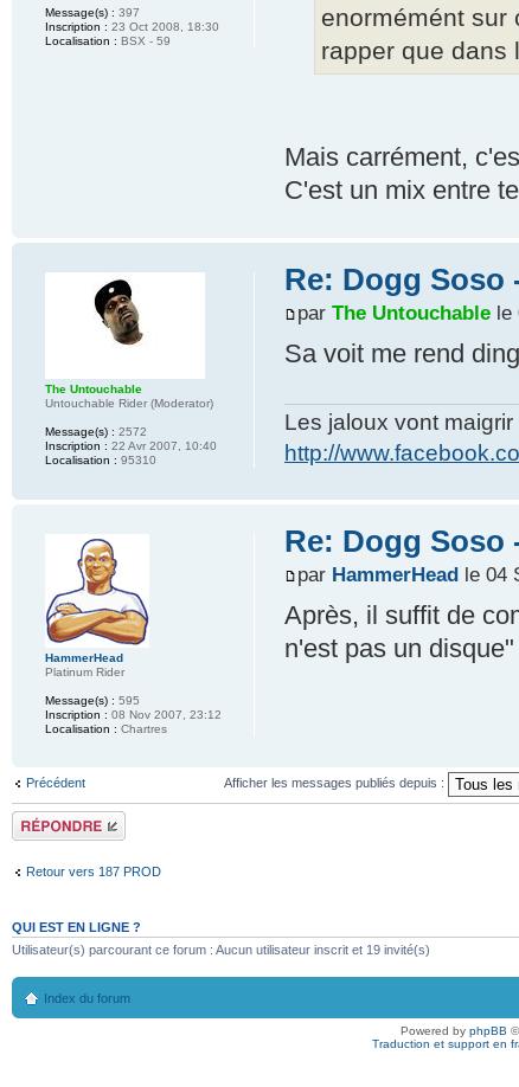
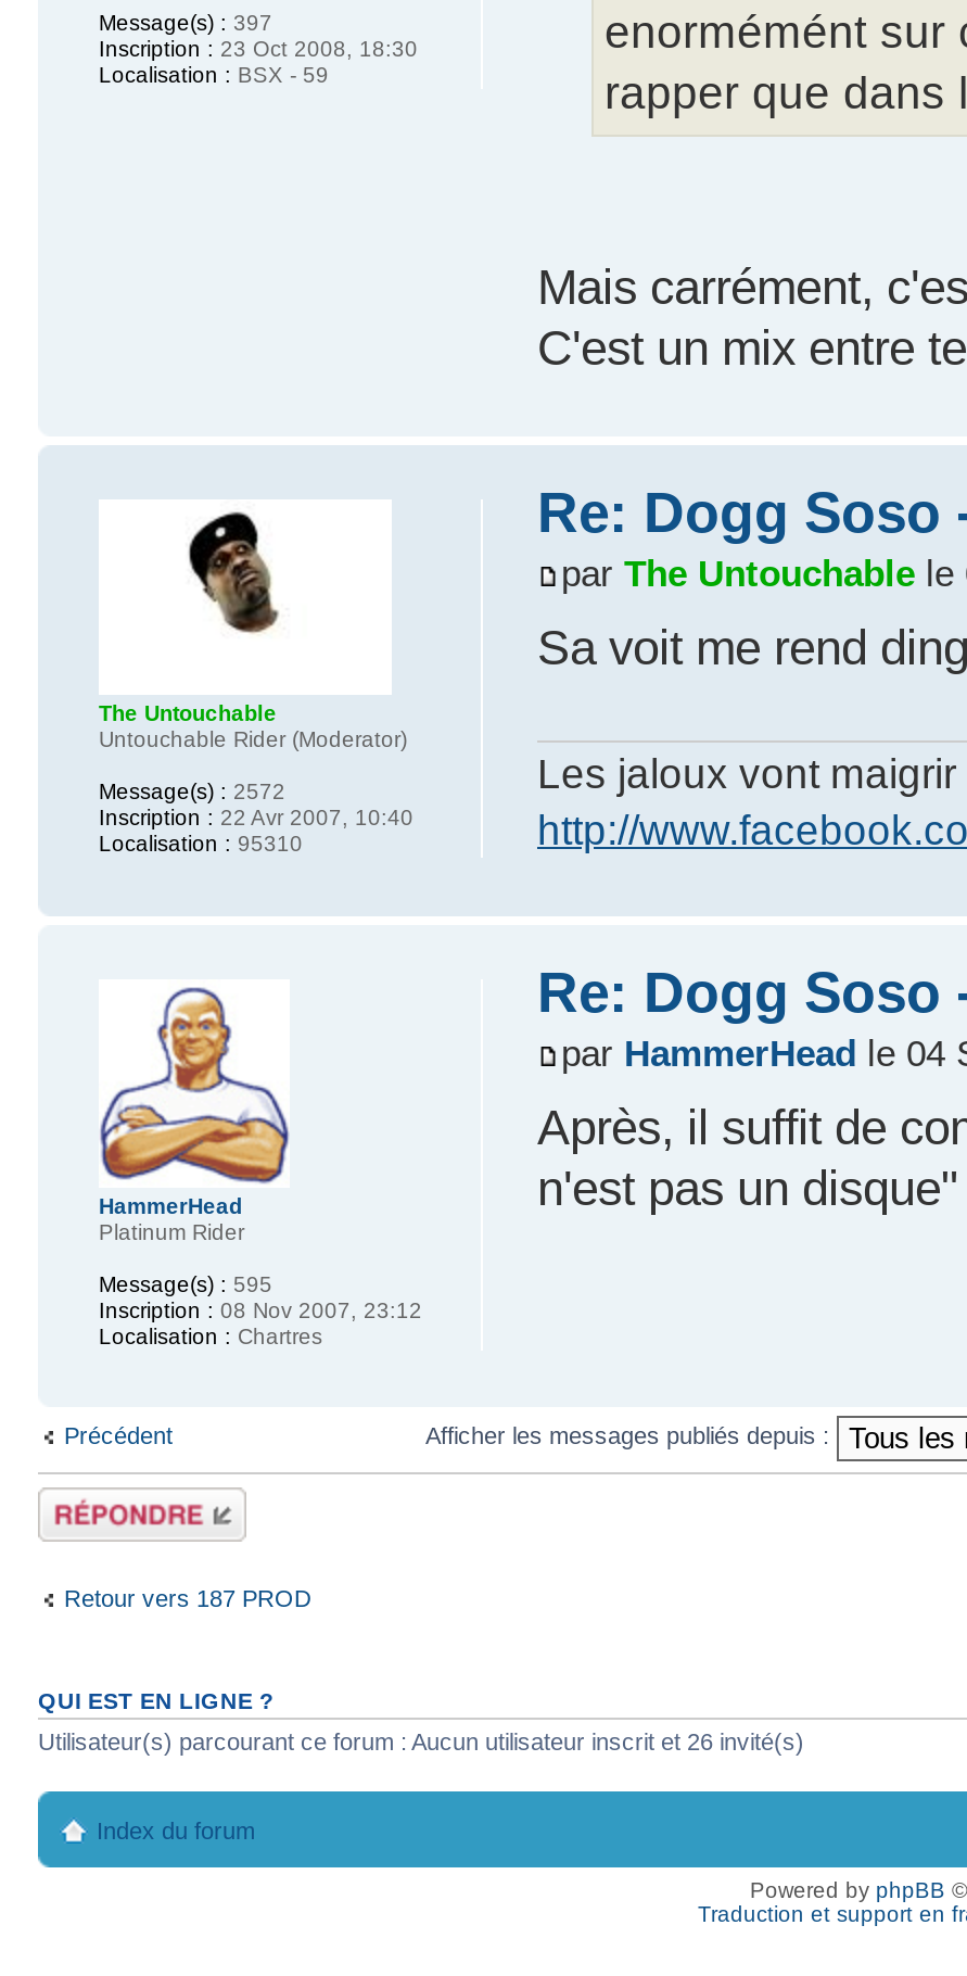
- Utilisateur(s) parcourant ce forum : Aucun utilisateur inscrit et 19 invité(s)
+ Utilisateur(s) parcourant ce forum : Aucun utilisateur inscrit et 26 invité(s)
